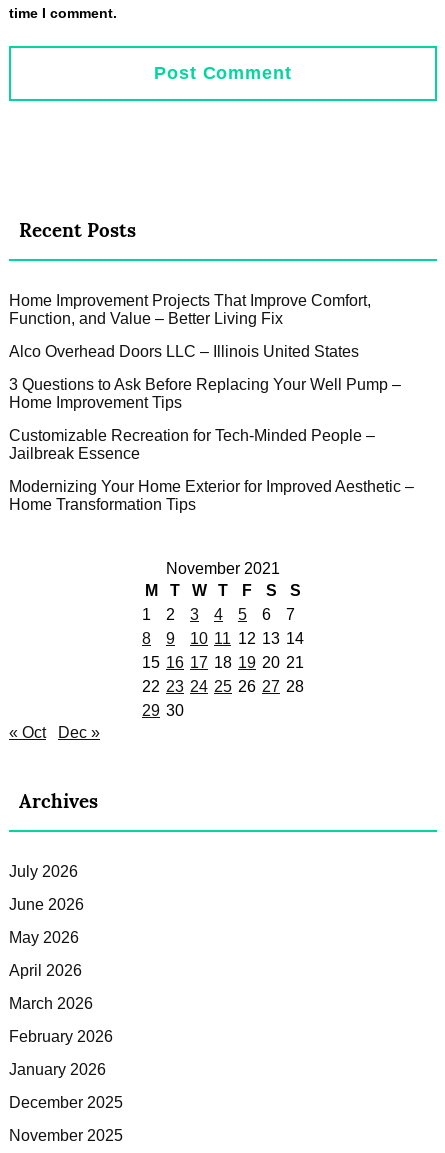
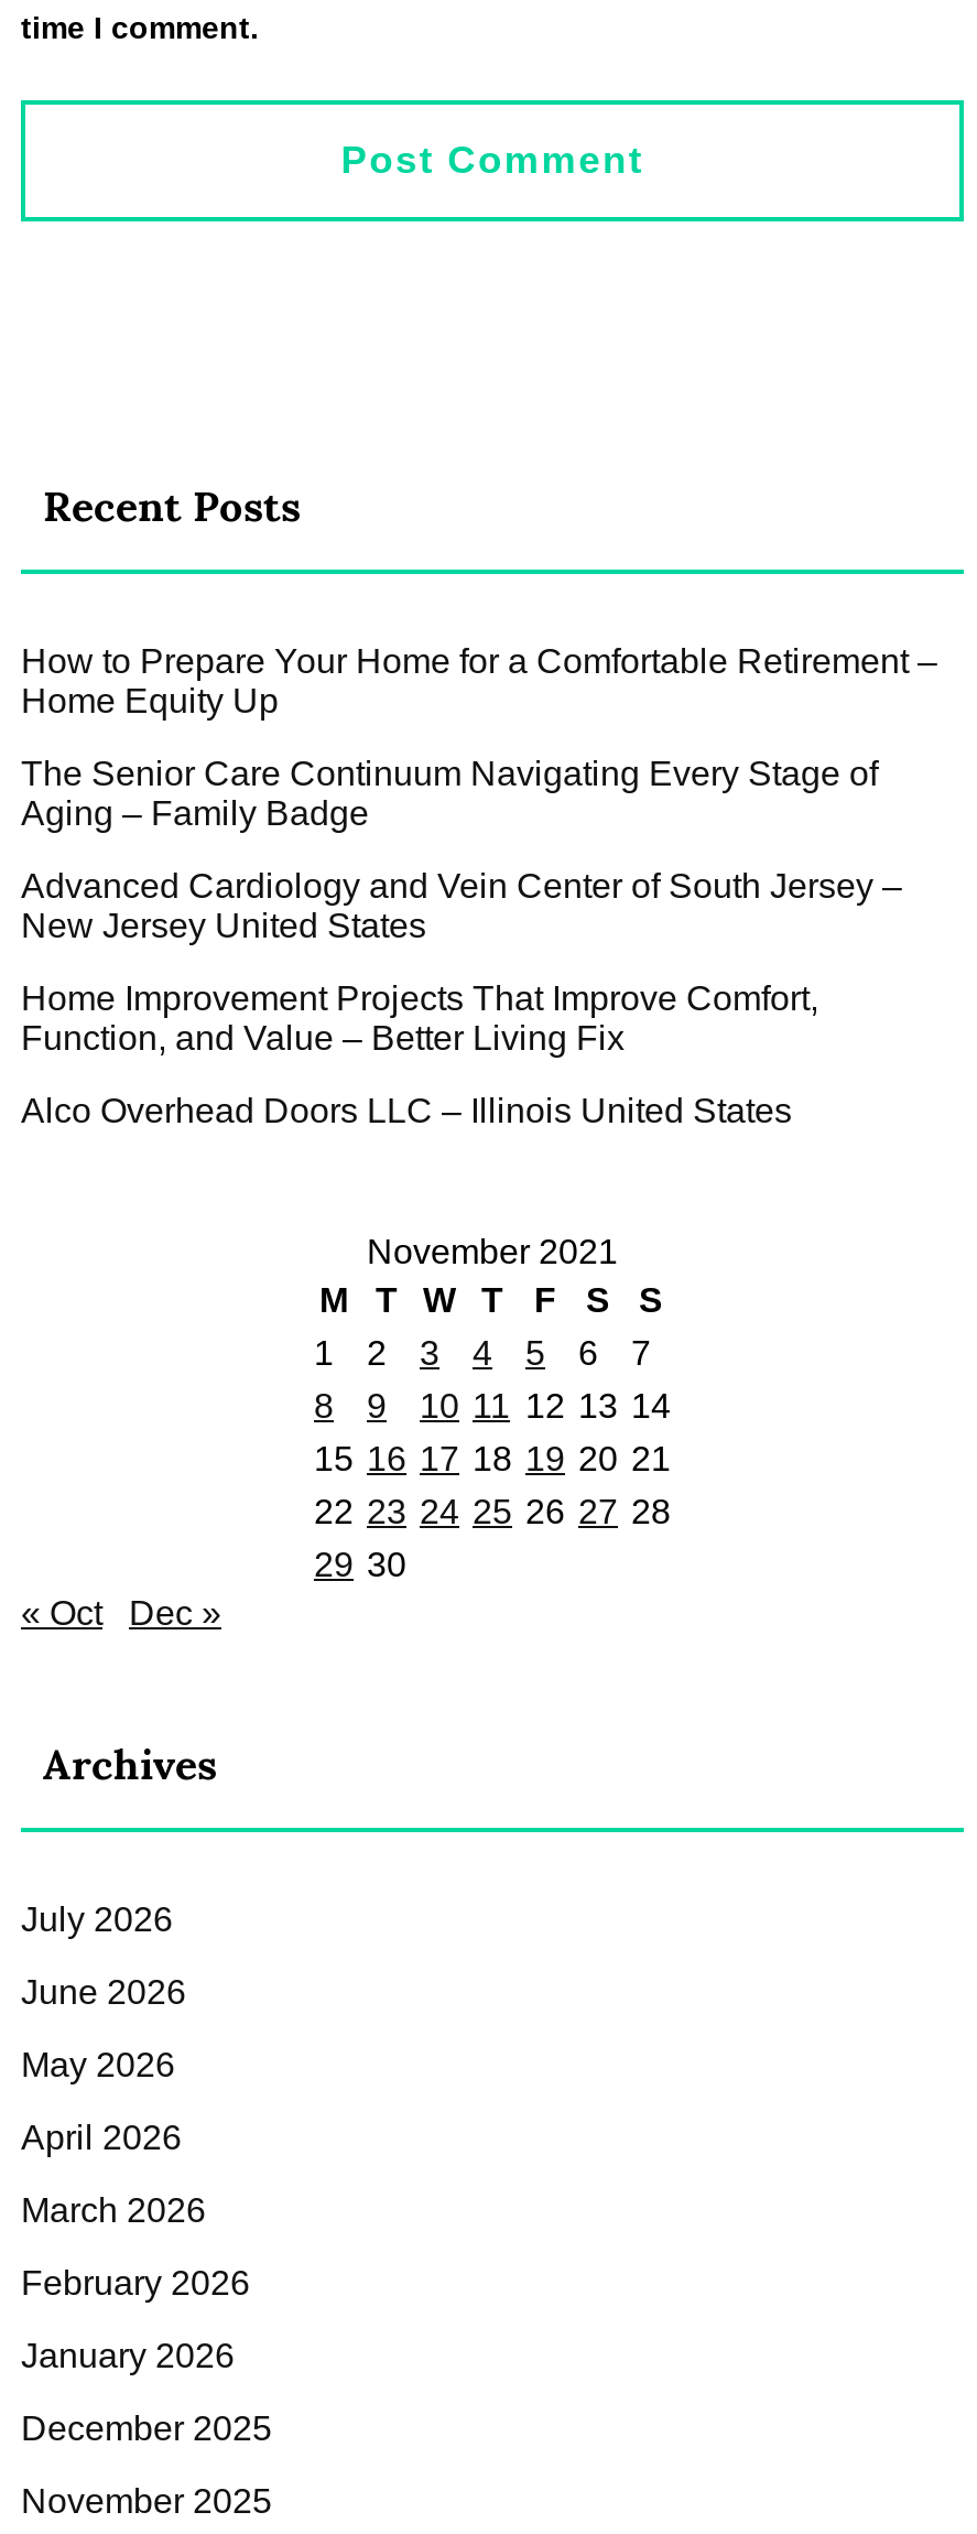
+ How to Prepare Your Home for a Comfortable Retirement –
+ Home Equity Up
+ The Senior Care Continuum Navigating Every Stage of
+ Aging – Family Badge
+ Advanced Cardiology and Vein Center of South Jersey –
+ New Jersey United States

moved down: Home Improvement Projects That Improve Comfort, | Function, and Value – Better Living Fix | Alco Overhead Doors LLC – Illinois United States

- 3 Questions to Ask Before Replacing Your Well Pump –
- Home Improvement Tips
- Customizable Recreation for Tech-Minded People –
- Jailbreak Essence
- Modernizing Your Home Exterior for Improved Aesthetic –
- Home Transformation Tips
